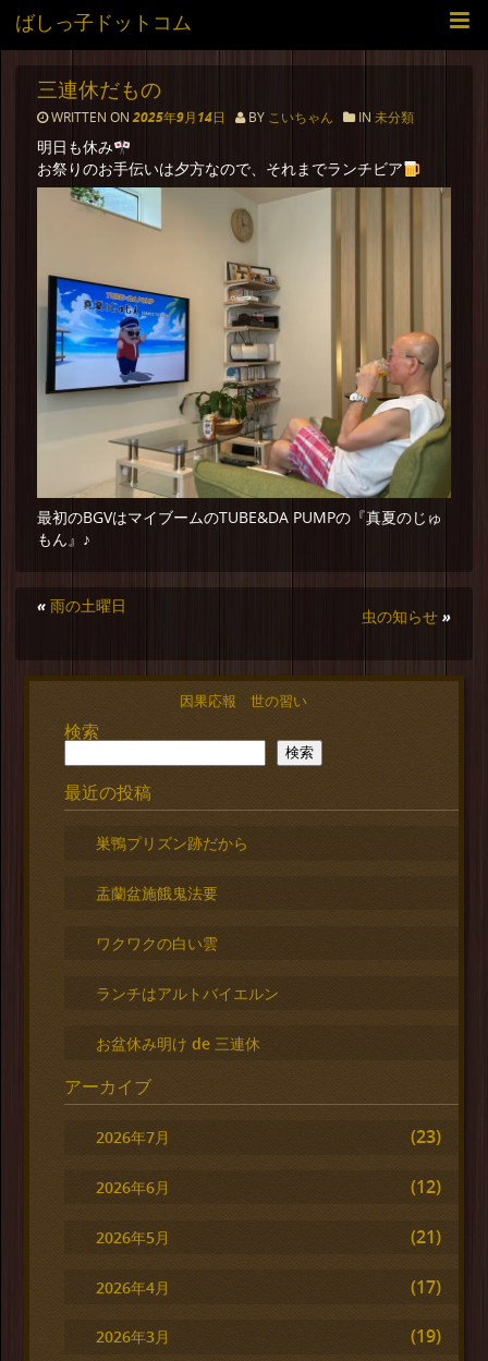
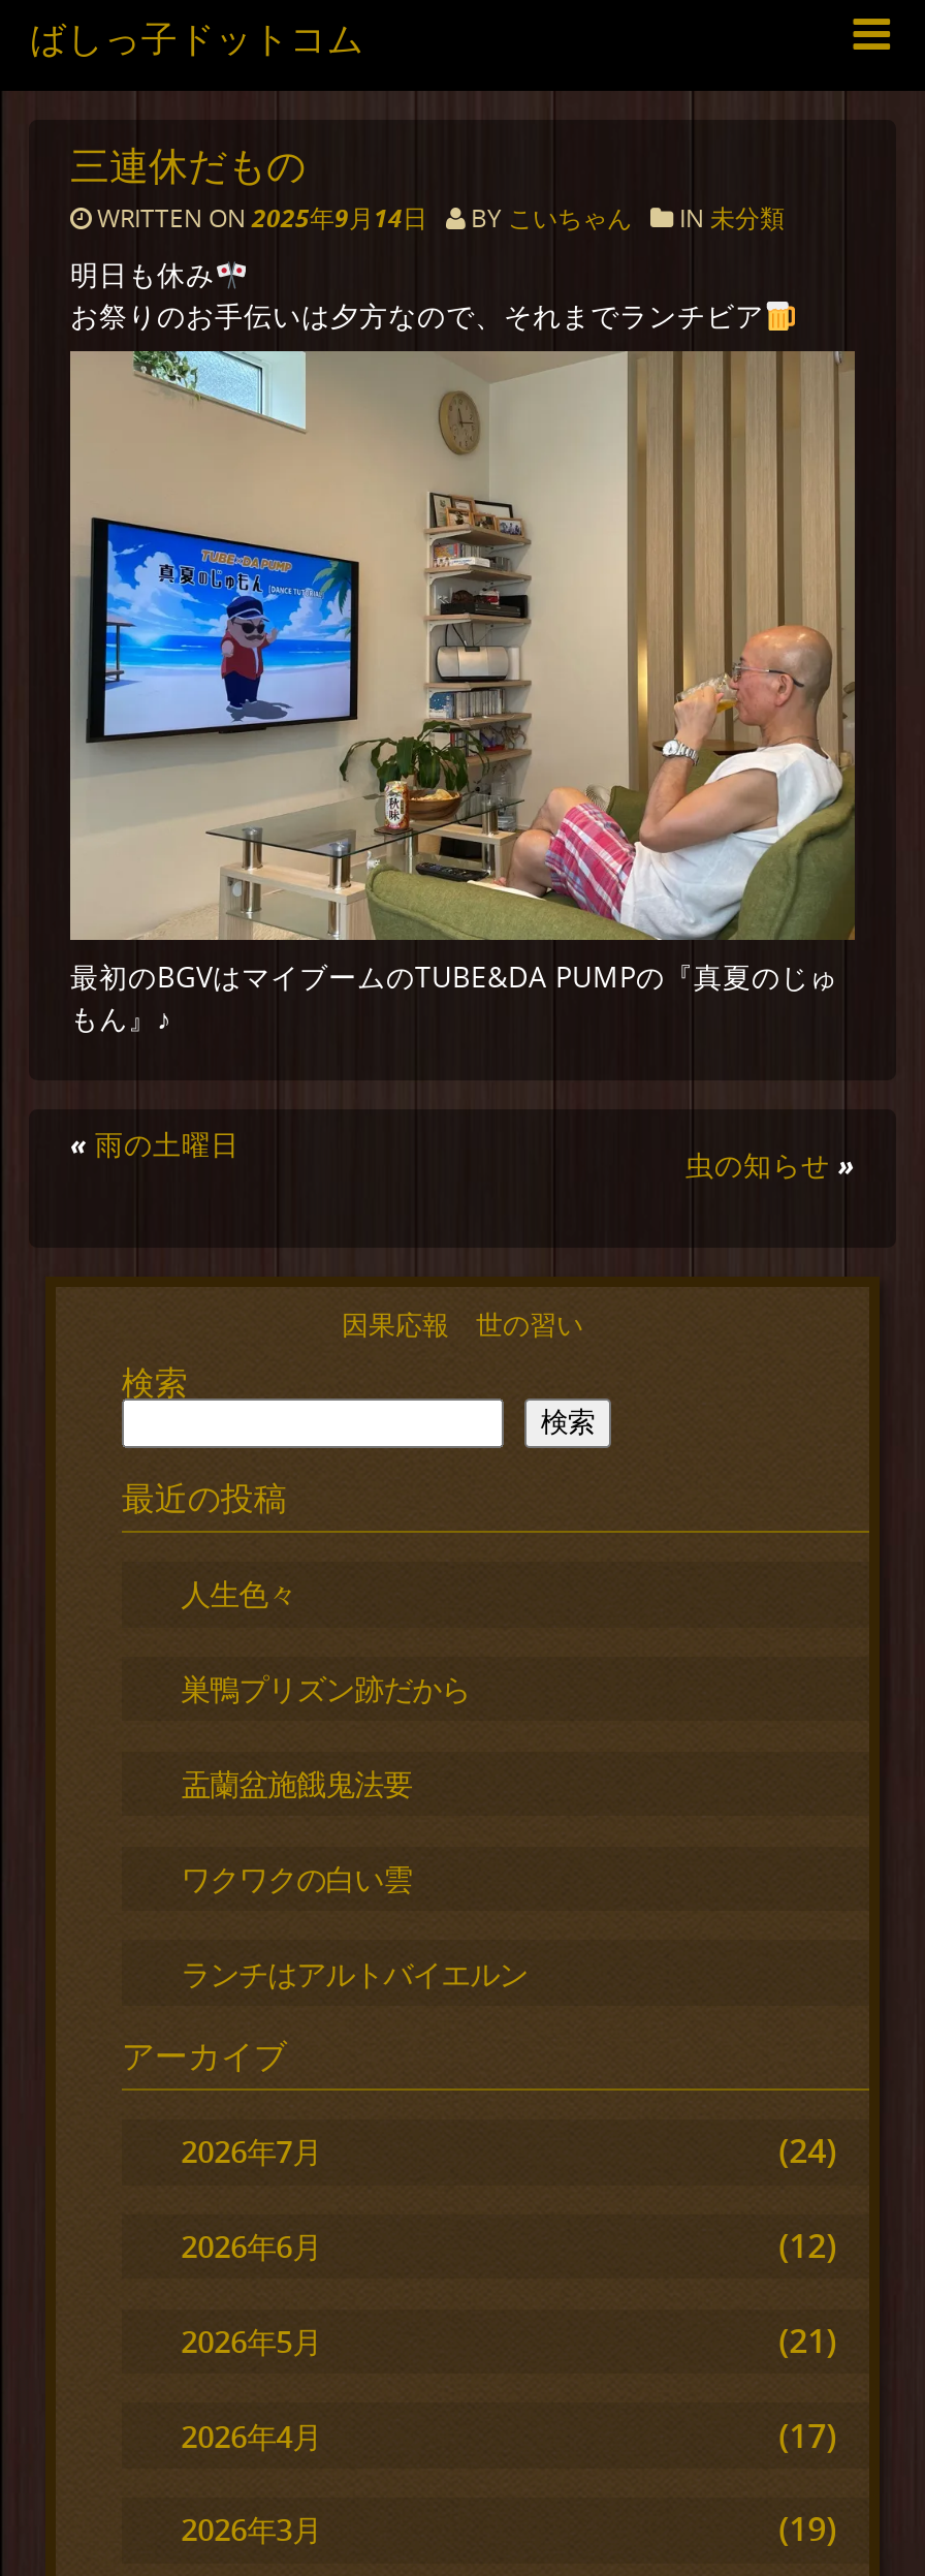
+ 人生色々

moved down: 巣鴨プリズン跡だから | 盂蘭盆施餓鬼法要 | ワクワクの白い雲

- お盆休み明け de 三連休

- (23)
+ (24)
